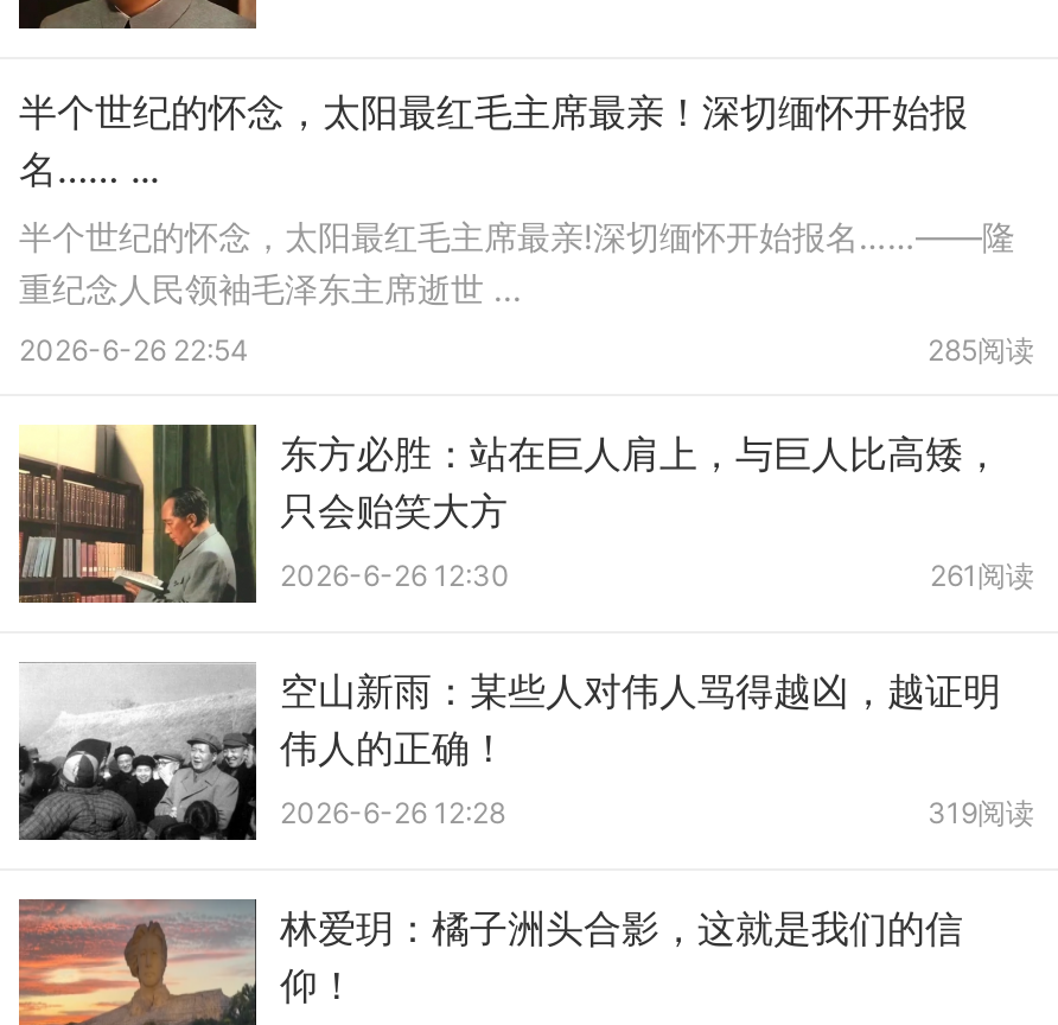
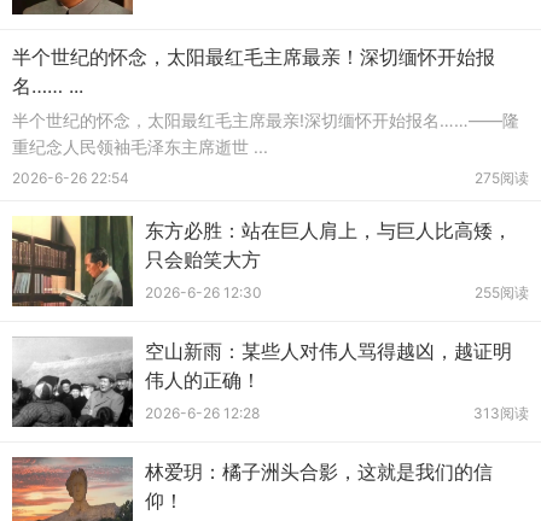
- 285阅读
+ 275阅读

- 261阅读
+ 255阅读

- 319阅读
+ 313阅读
